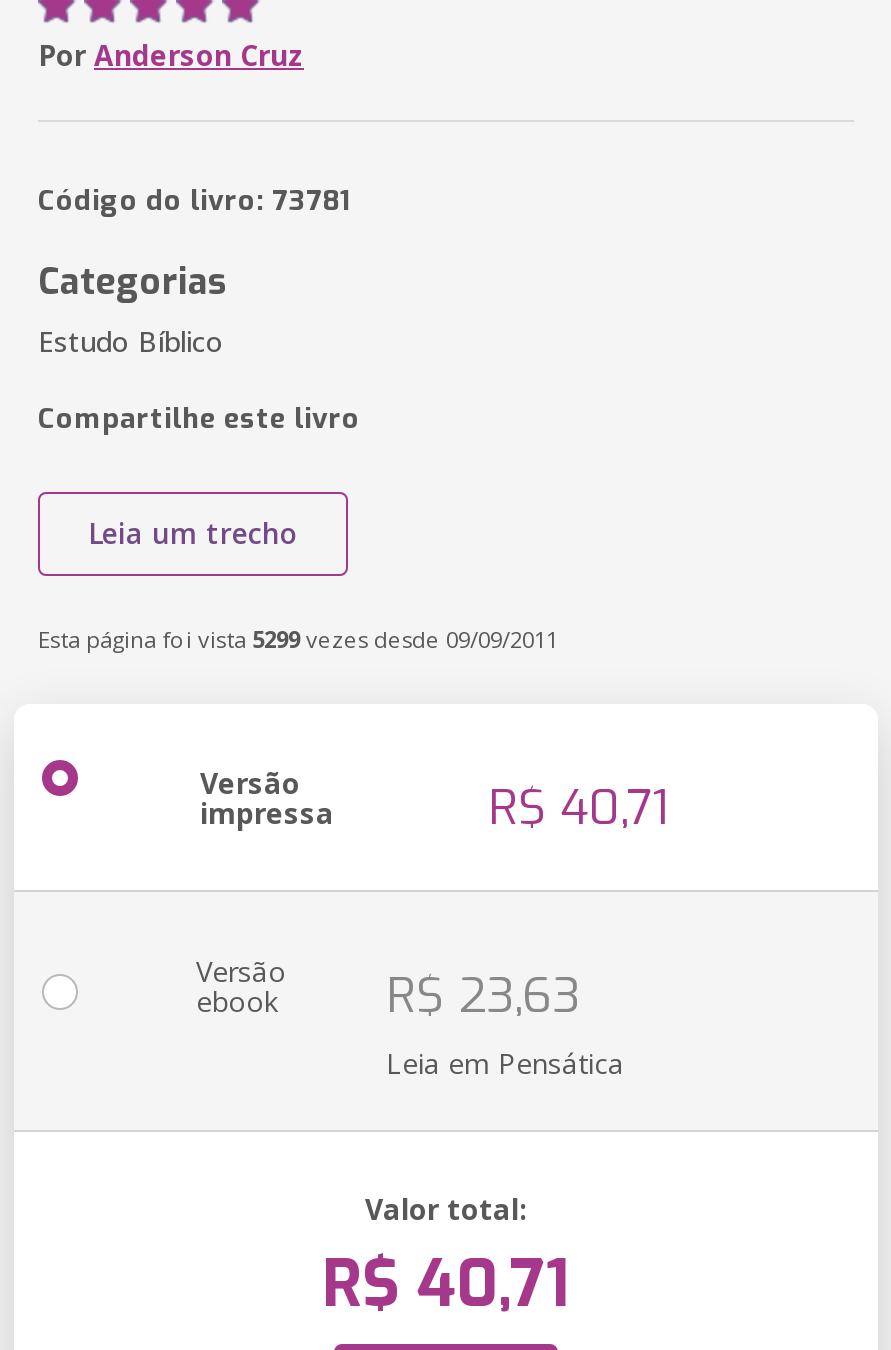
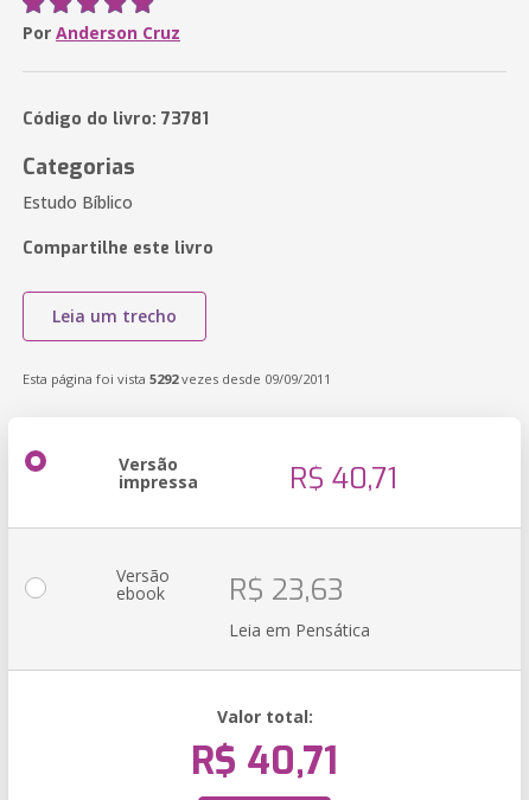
- Esta página foi vista 5299vezes desde 09/09/2011
+ Esta página foi vista 5292vezes desde 09/09/2011
